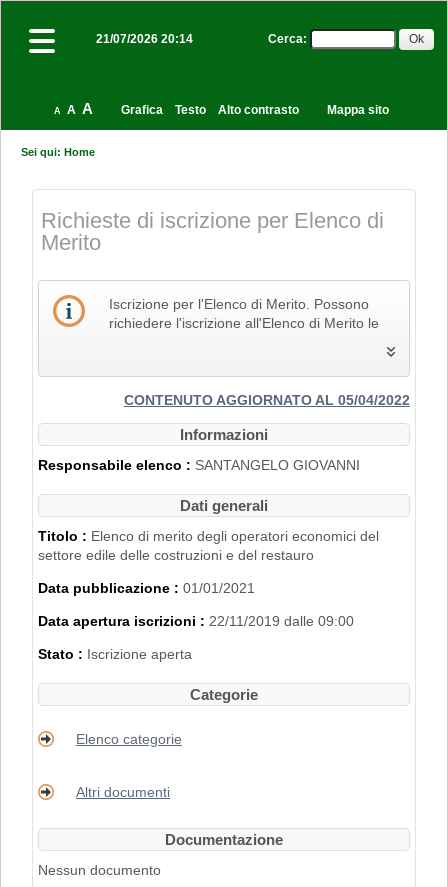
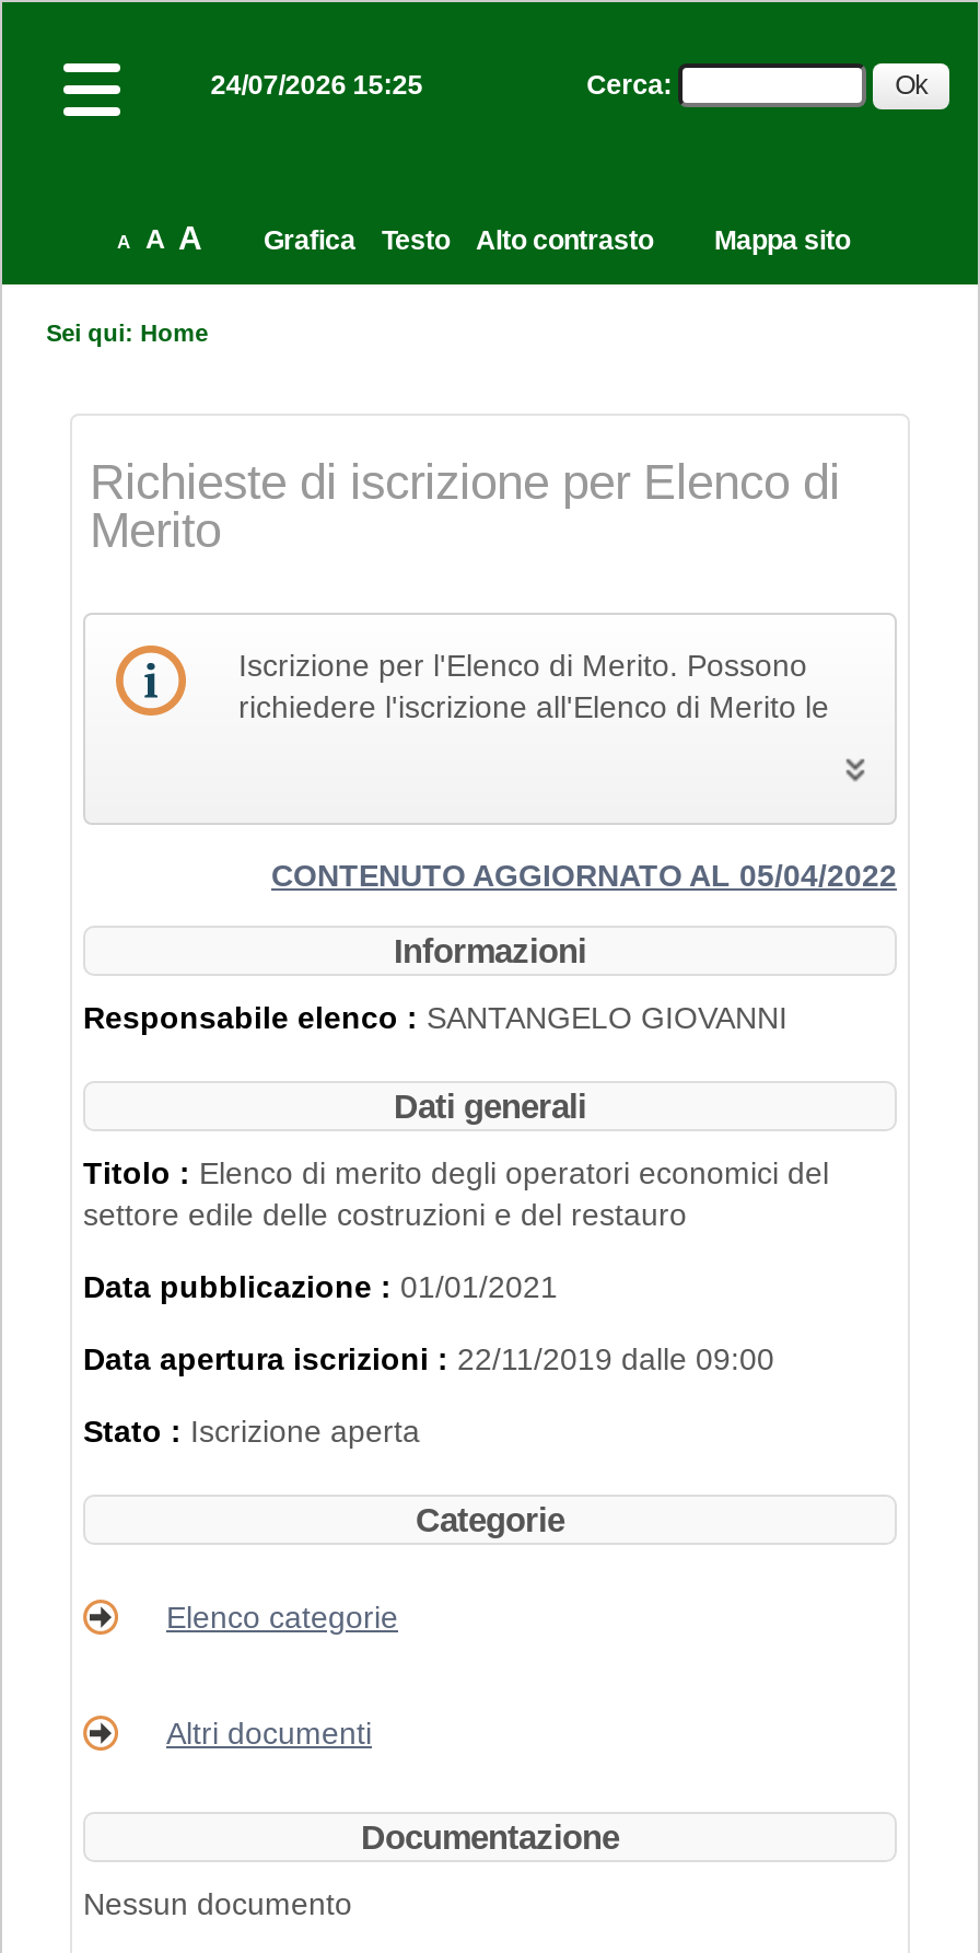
- 21/07/2026 20:14
+ 24/07/2026 15:25
